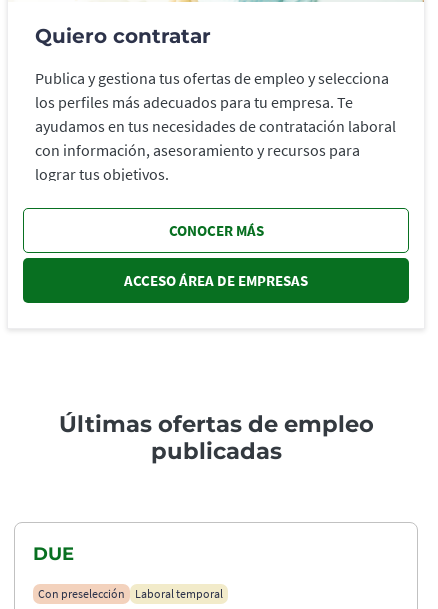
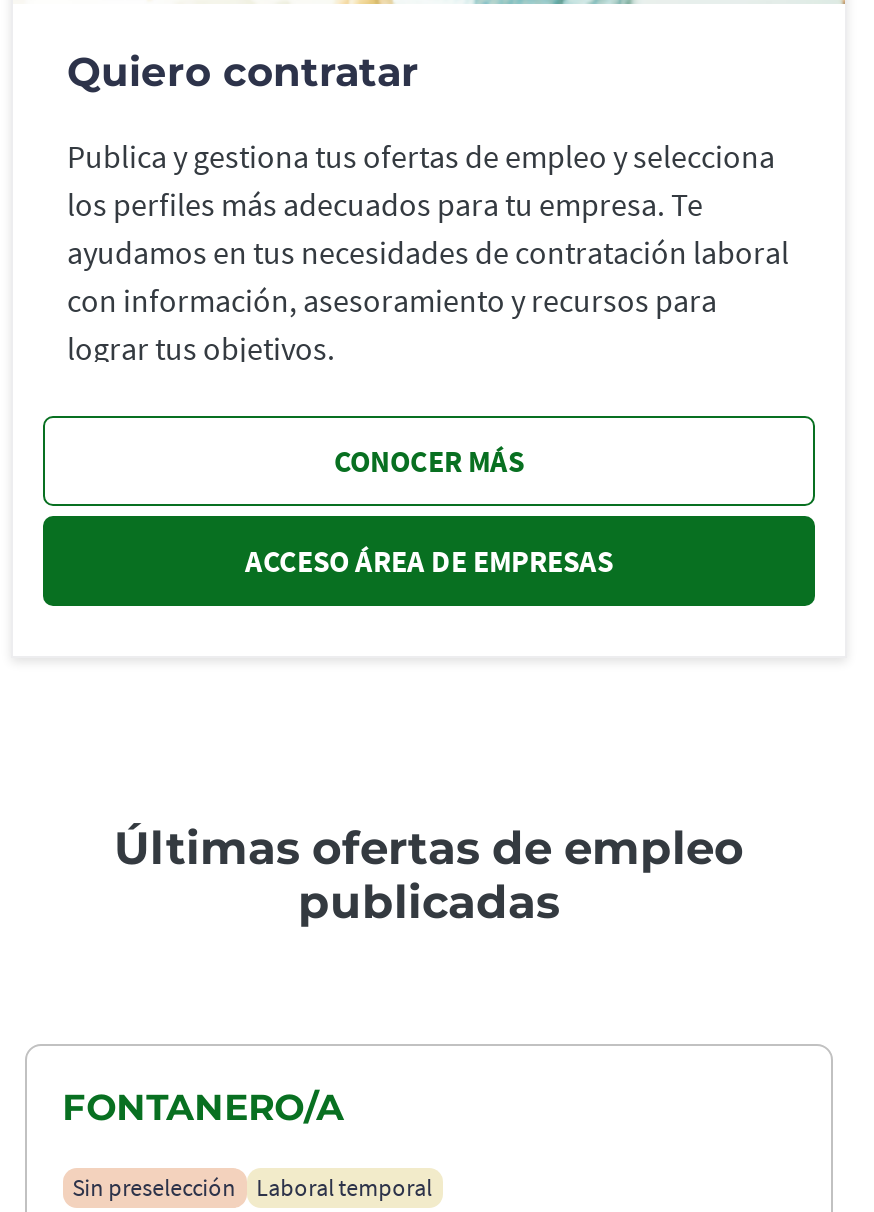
- DUE
+ FONTANERO/A

- Con preselección
+ Sin preselección
